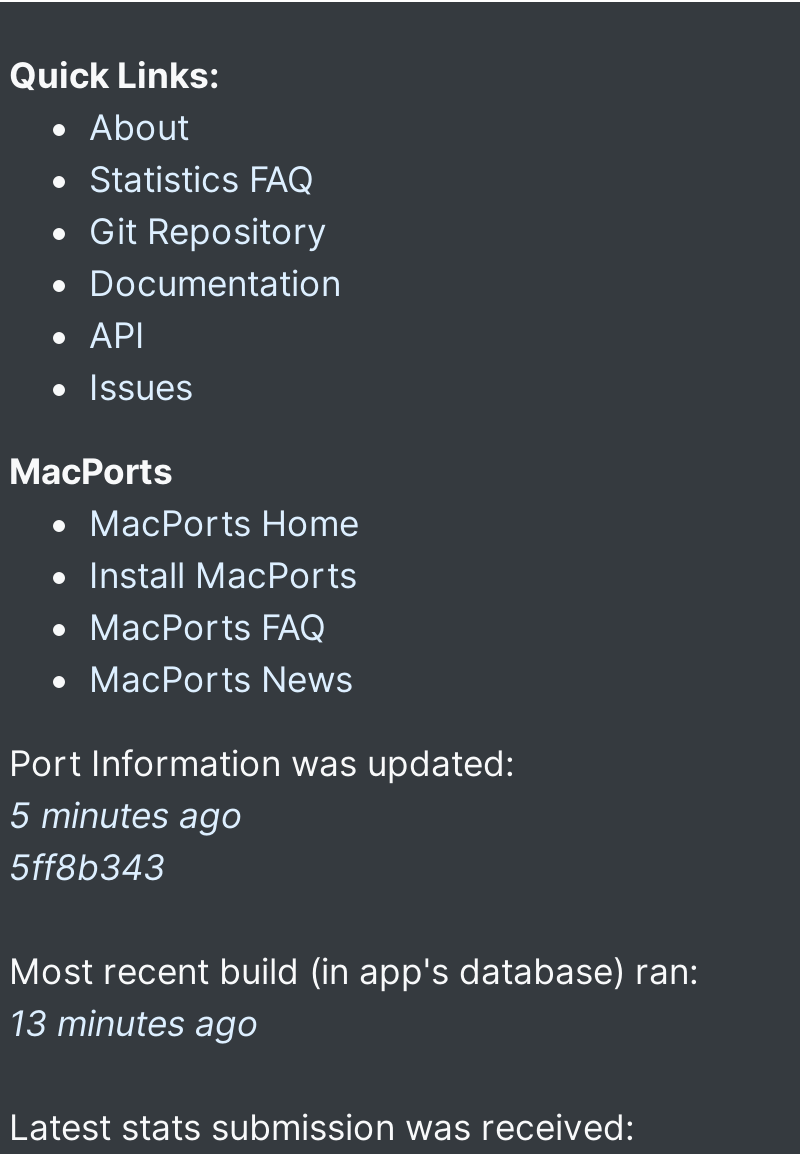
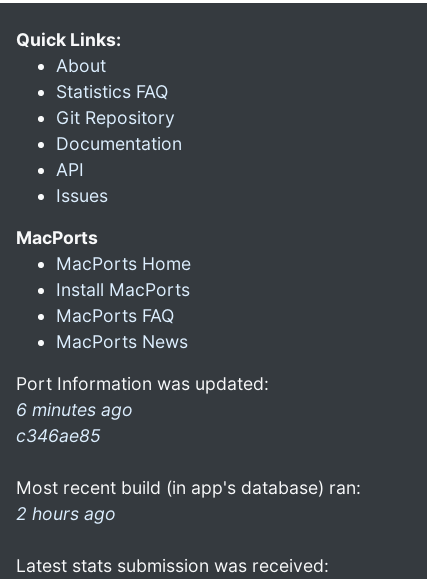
- 5 minutes ago
- 5ff8b343
+ 6 minutes ago
+ c346ae85

- 13 minutes ago
+ 2 hours ago
